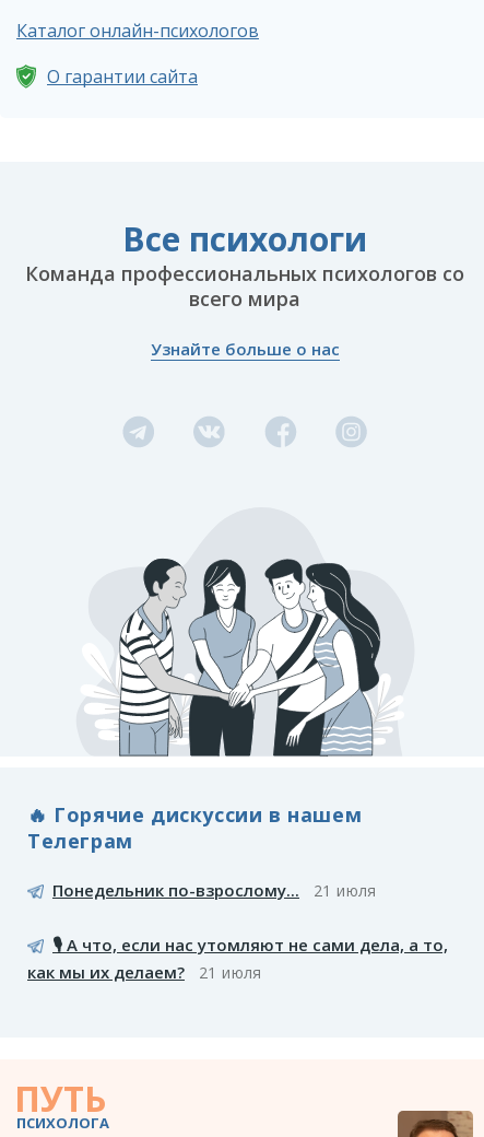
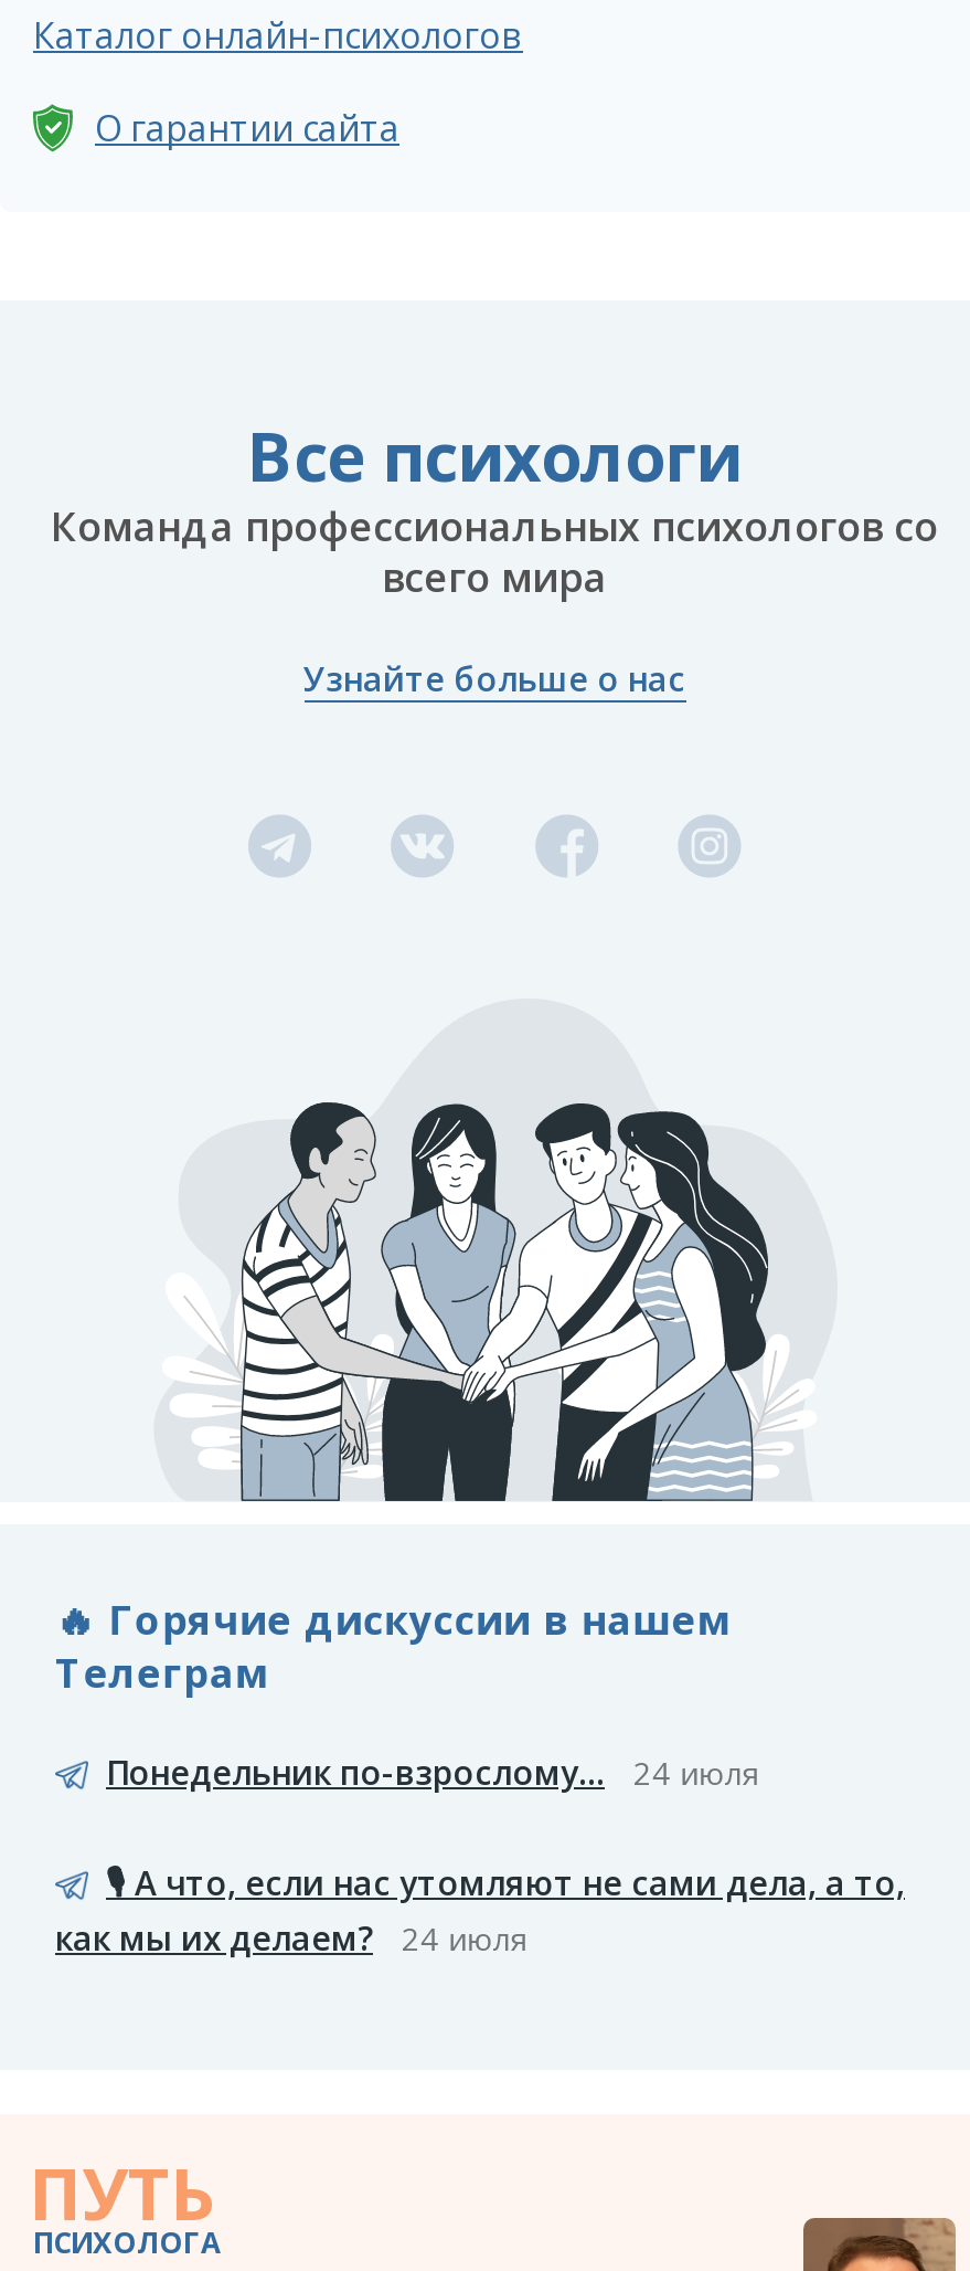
- Понедельник по-взрослому... 21 июля
+ Понедельник по-взрослому... 24 июля

- как мы их делаем? 21 июля
+ как мы их делаем? 24 июля
